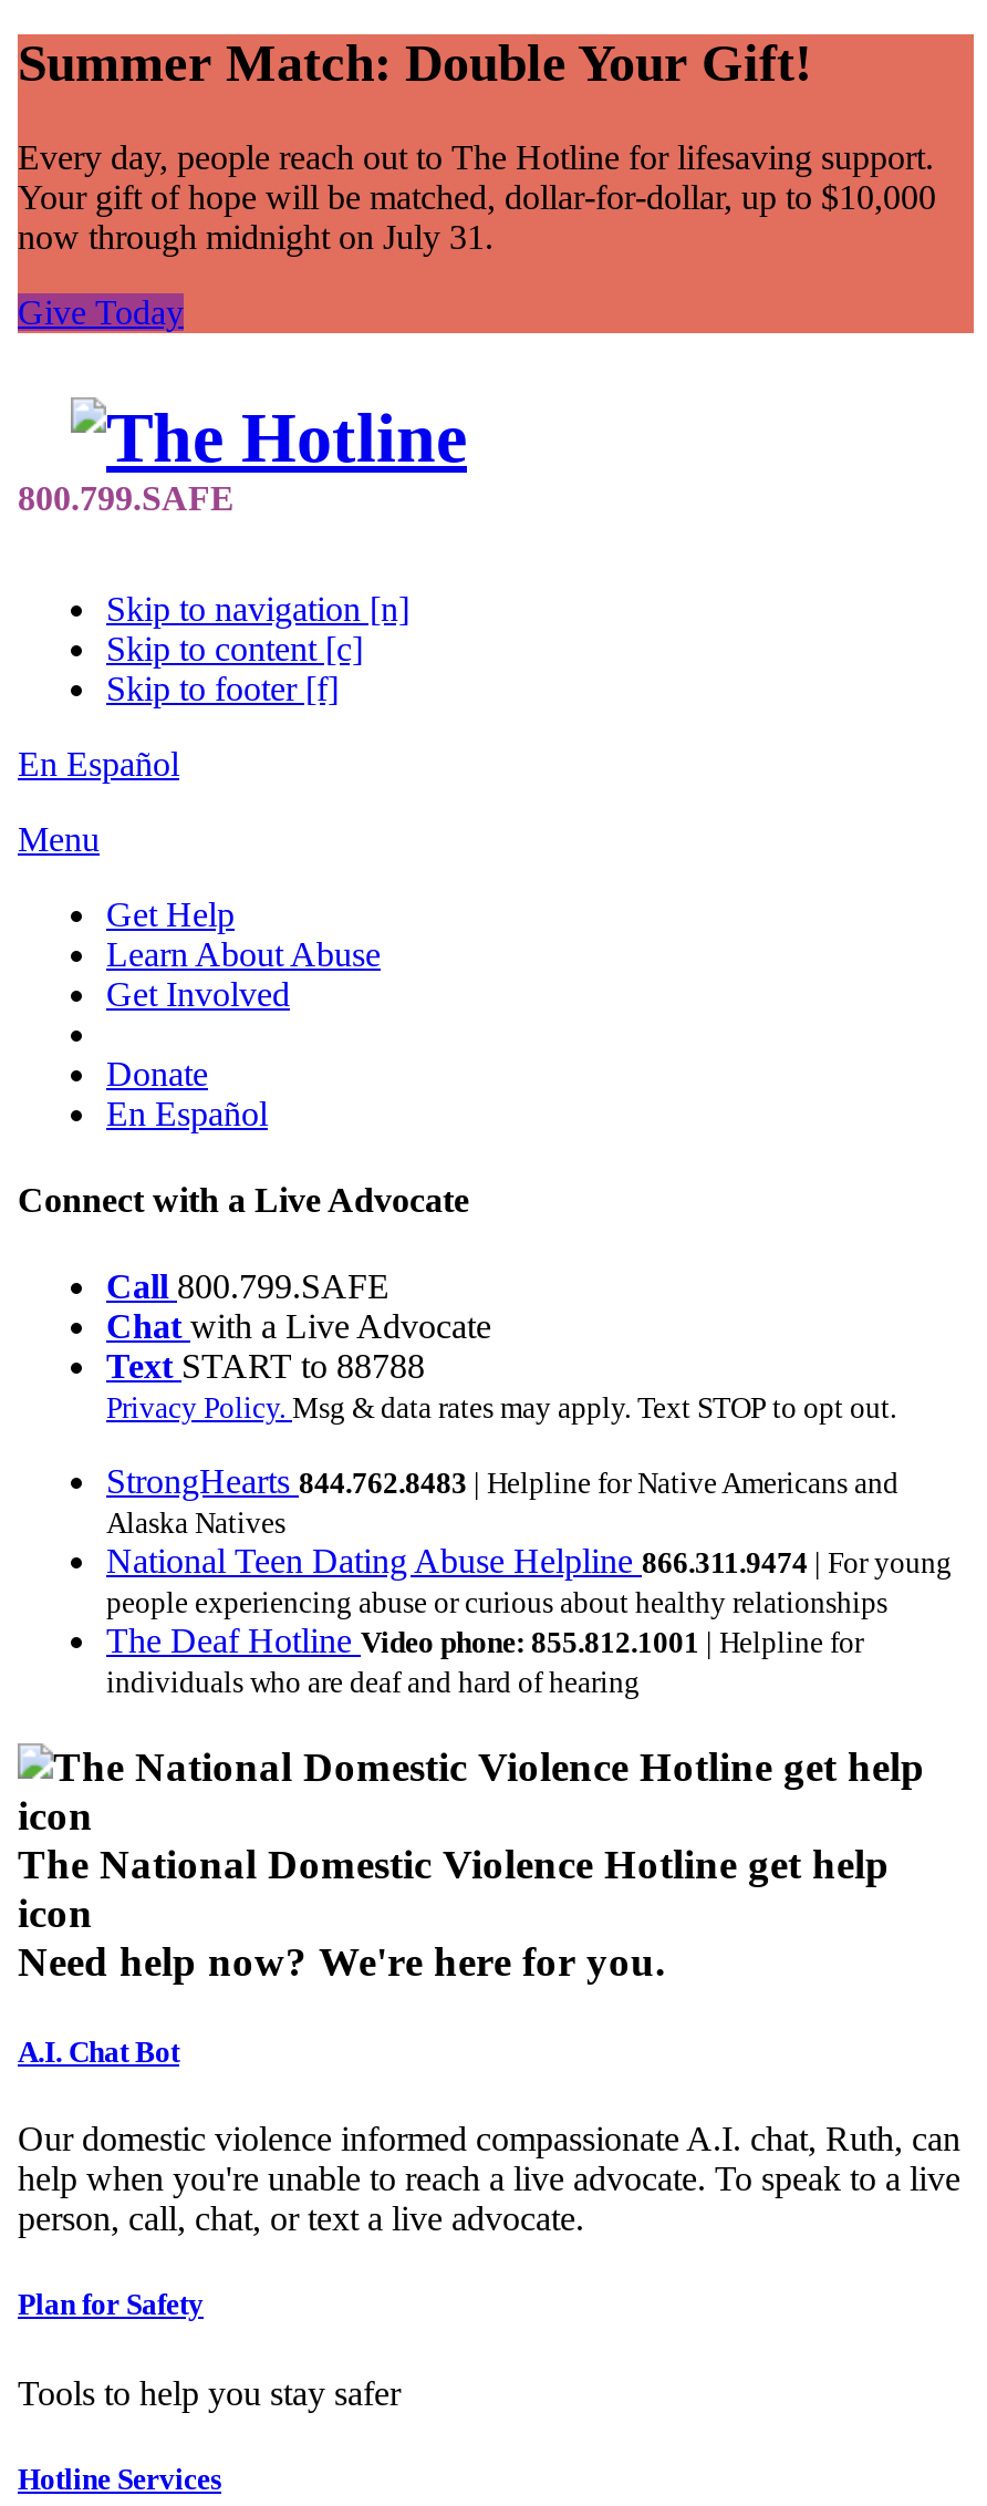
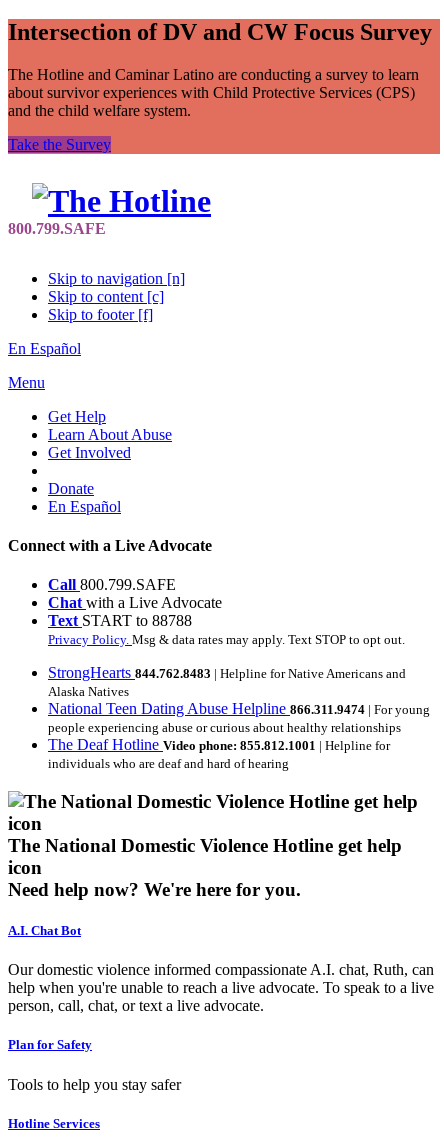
- Summer Match: Double Your Gift!
+ Intersection of DV and CW Focus Survey

- Every day, people reach out to The Hotline for lifesaving support.
- Your gift of hope will be matched, dollar-for-dollar, up to $10,000
- now through midnight on July 31.
+ The Hotline and Caminar Latino are conducting a survey to learn
+ about survivor experiences with Child Protective Services (CPS)
+ and the child welfare system.

- Give Today
+ Take the Survey
